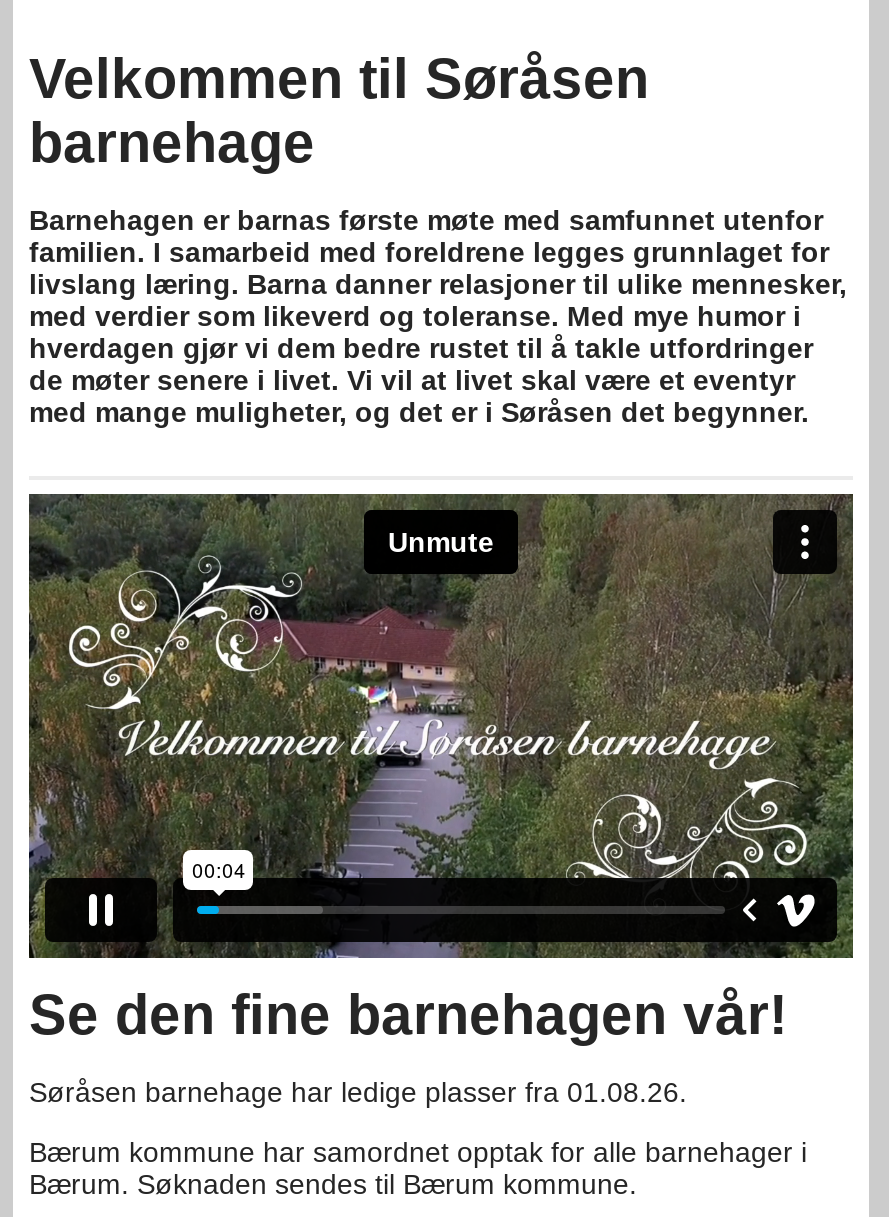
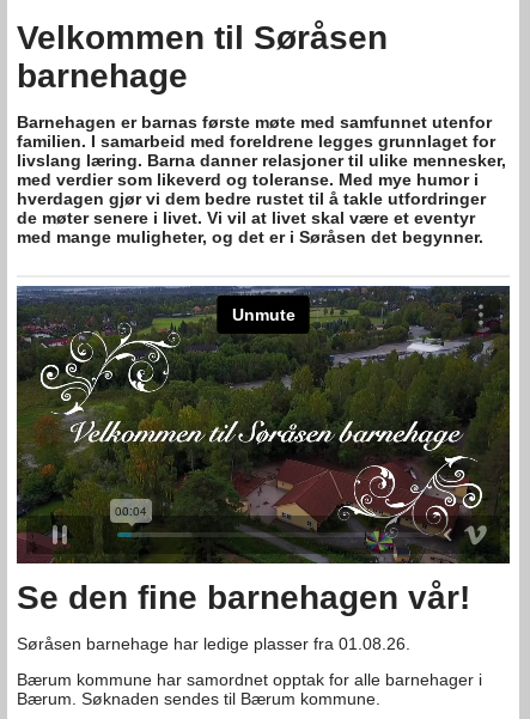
- [image]
+ [image]
